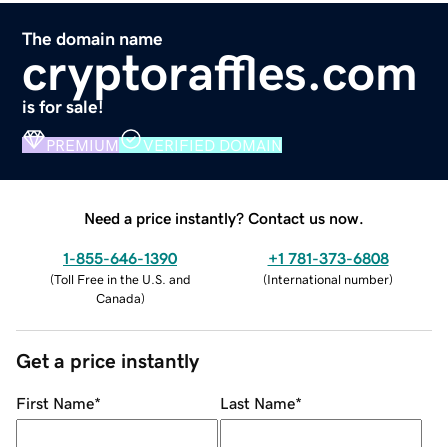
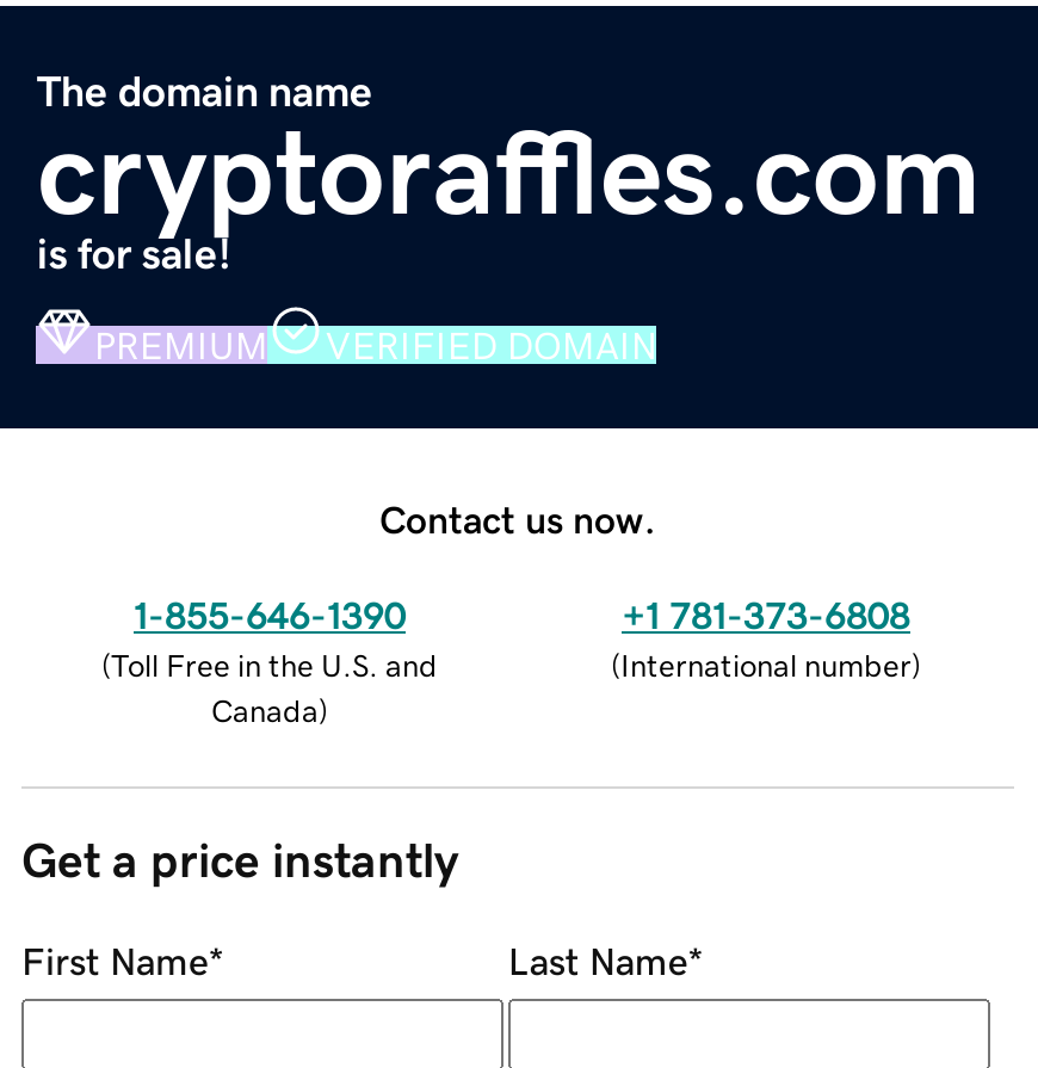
- Need a price instantly? Contact us now.
+ Contact us now.
